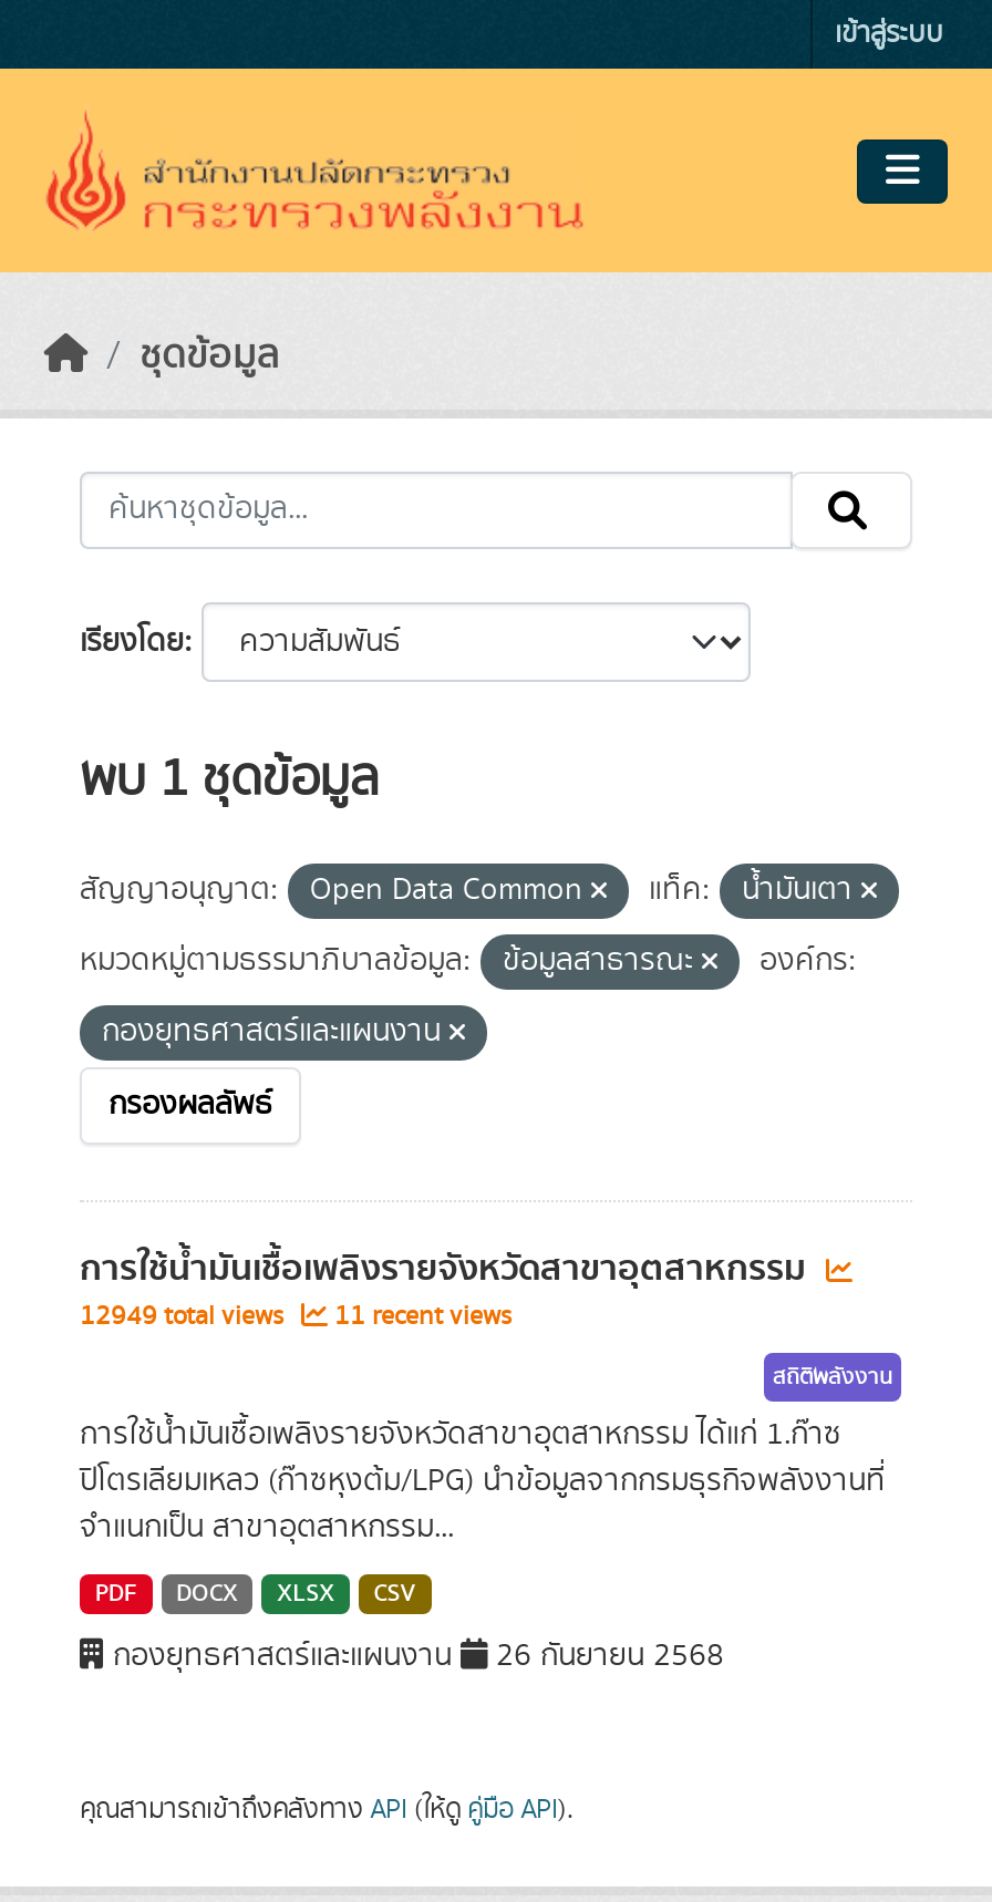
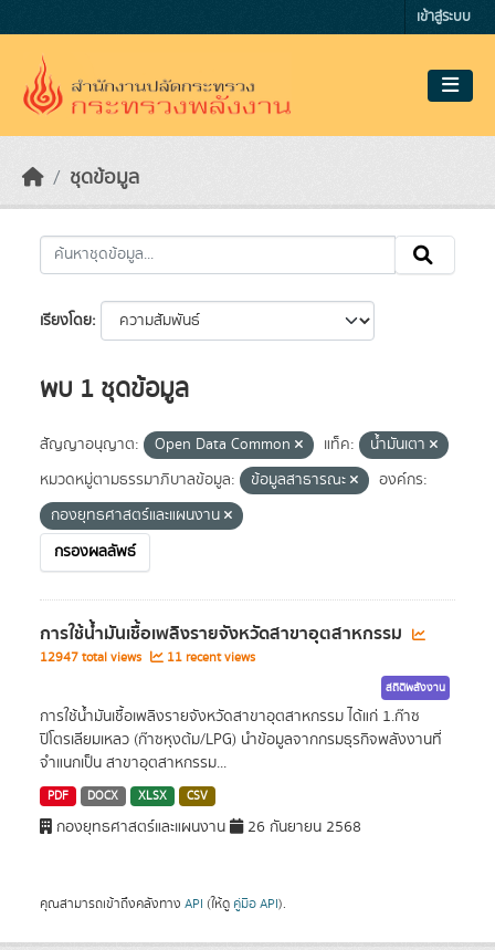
- 12949 total views 11 recent views
+ 12947 total views 11 recent views
